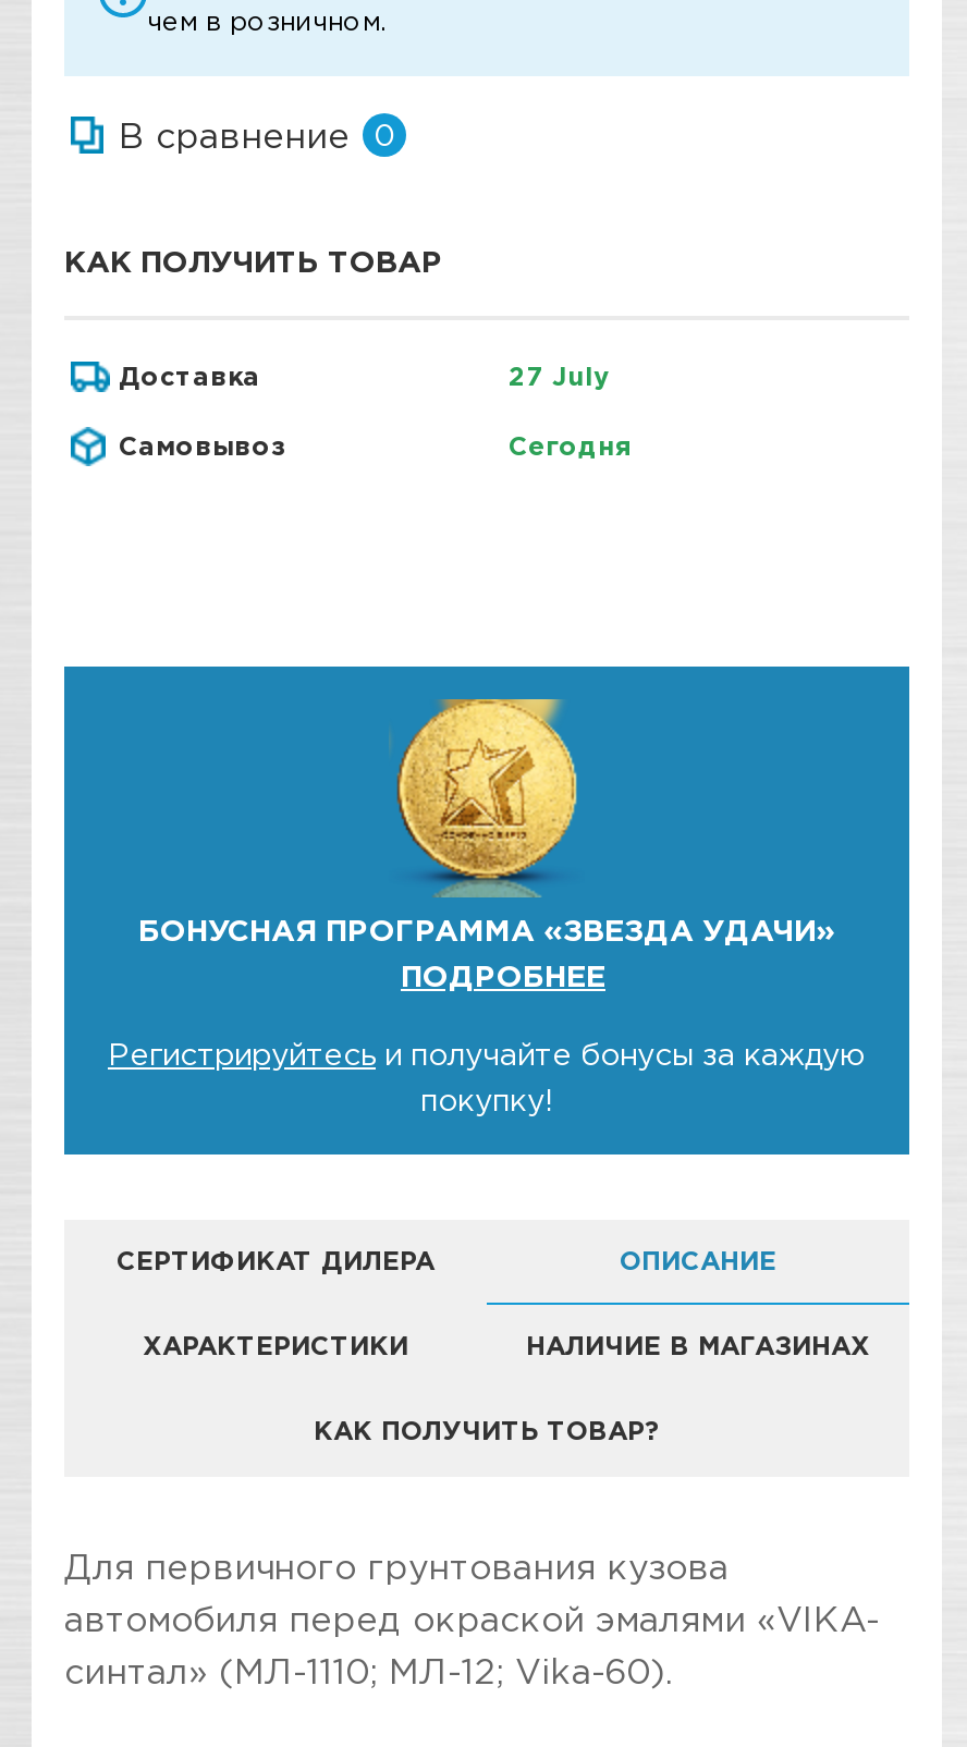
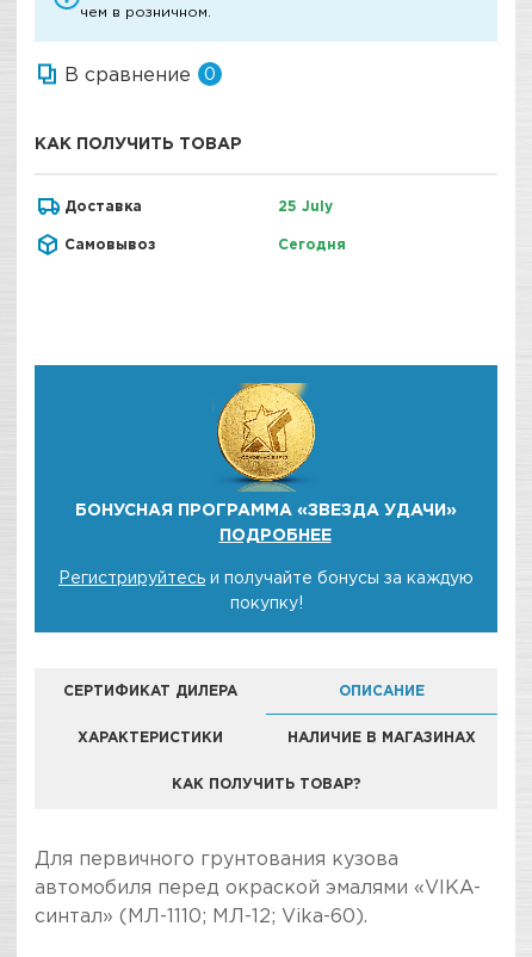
- 27 July
+ 25 July
